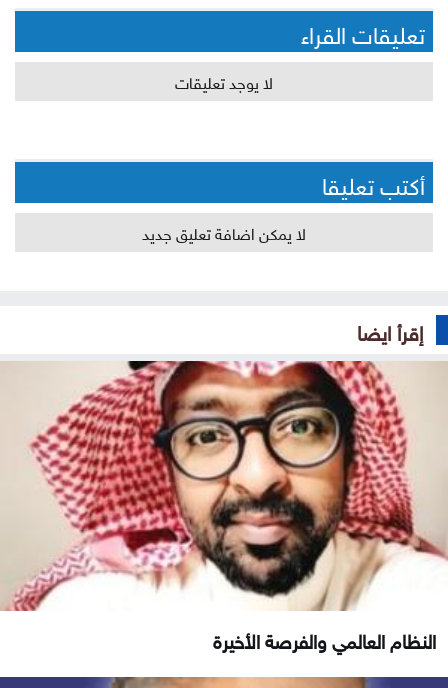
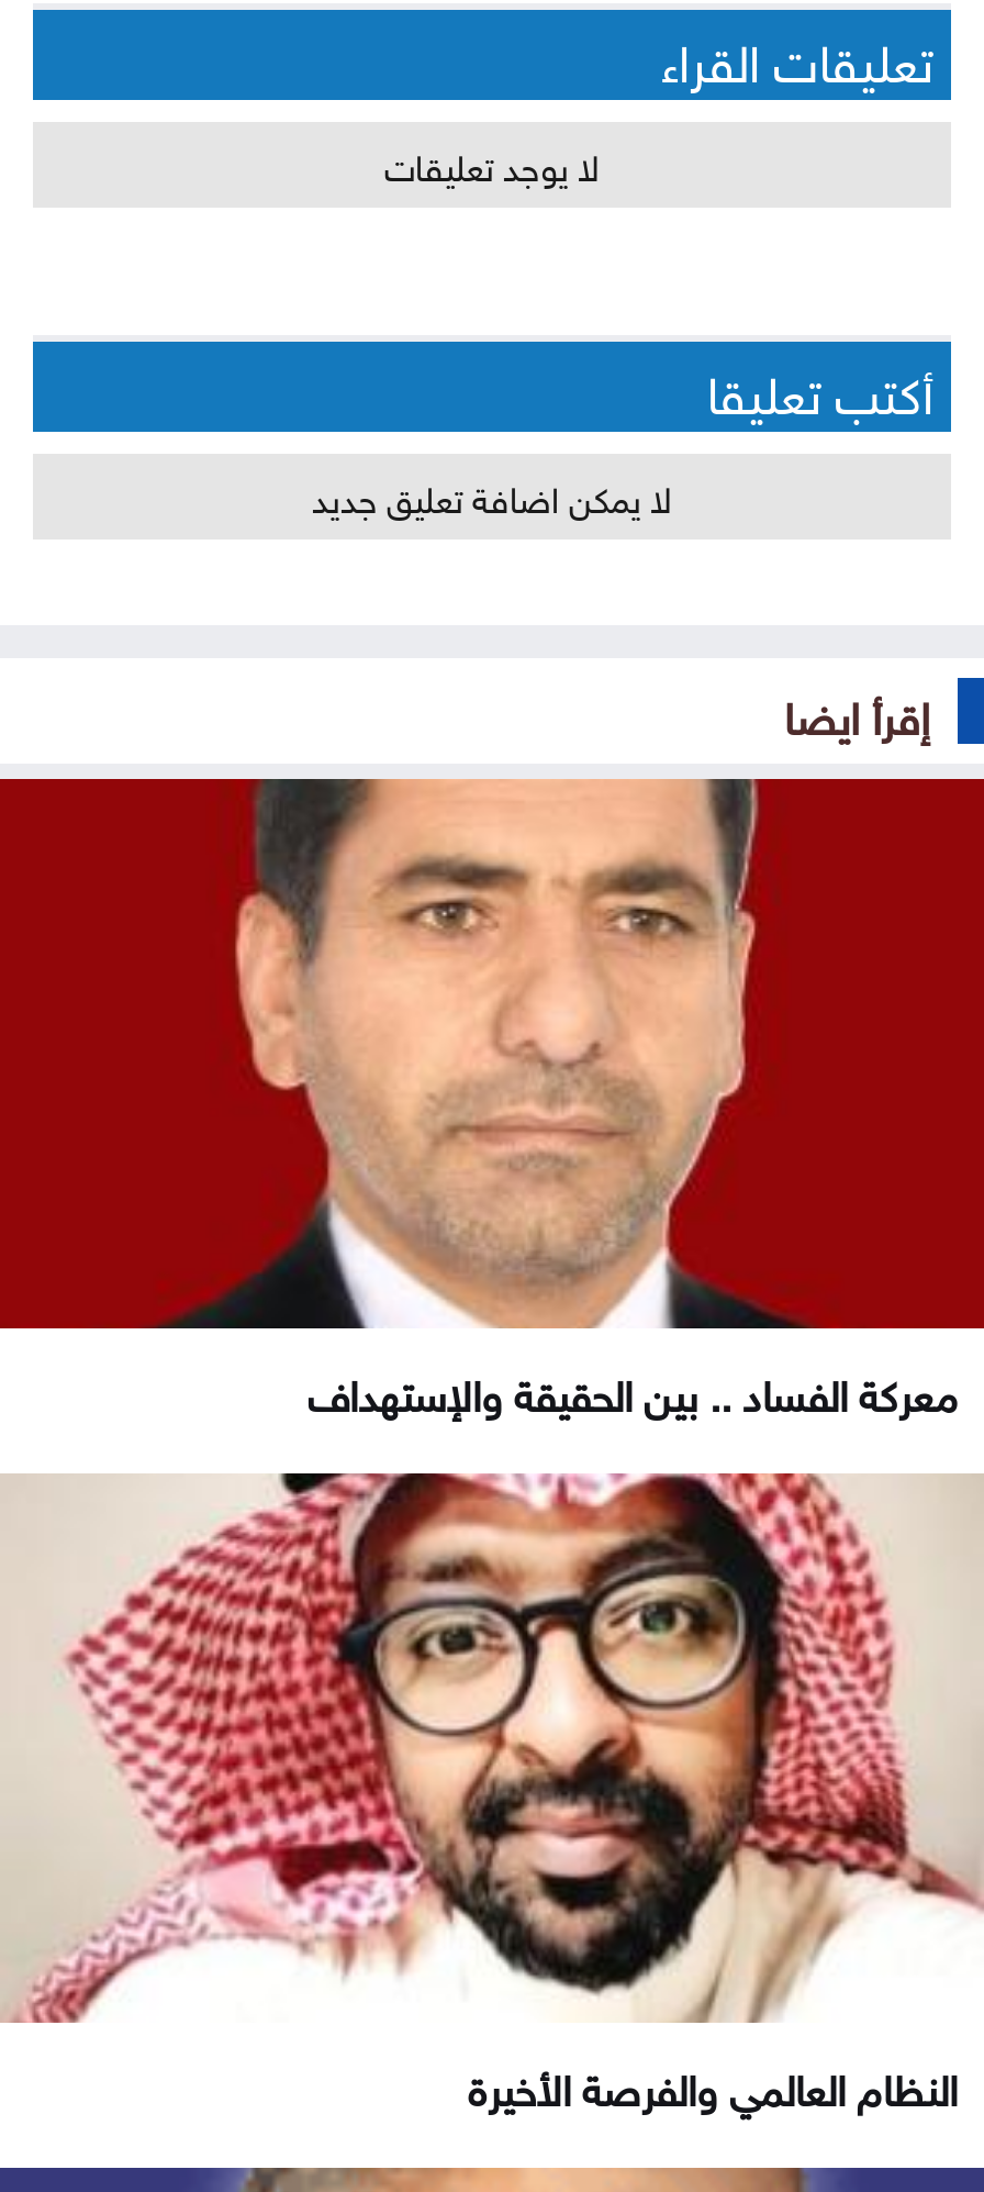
+ [image]
+ معركة الفساد .. بين الحقيقة والإستهداف
